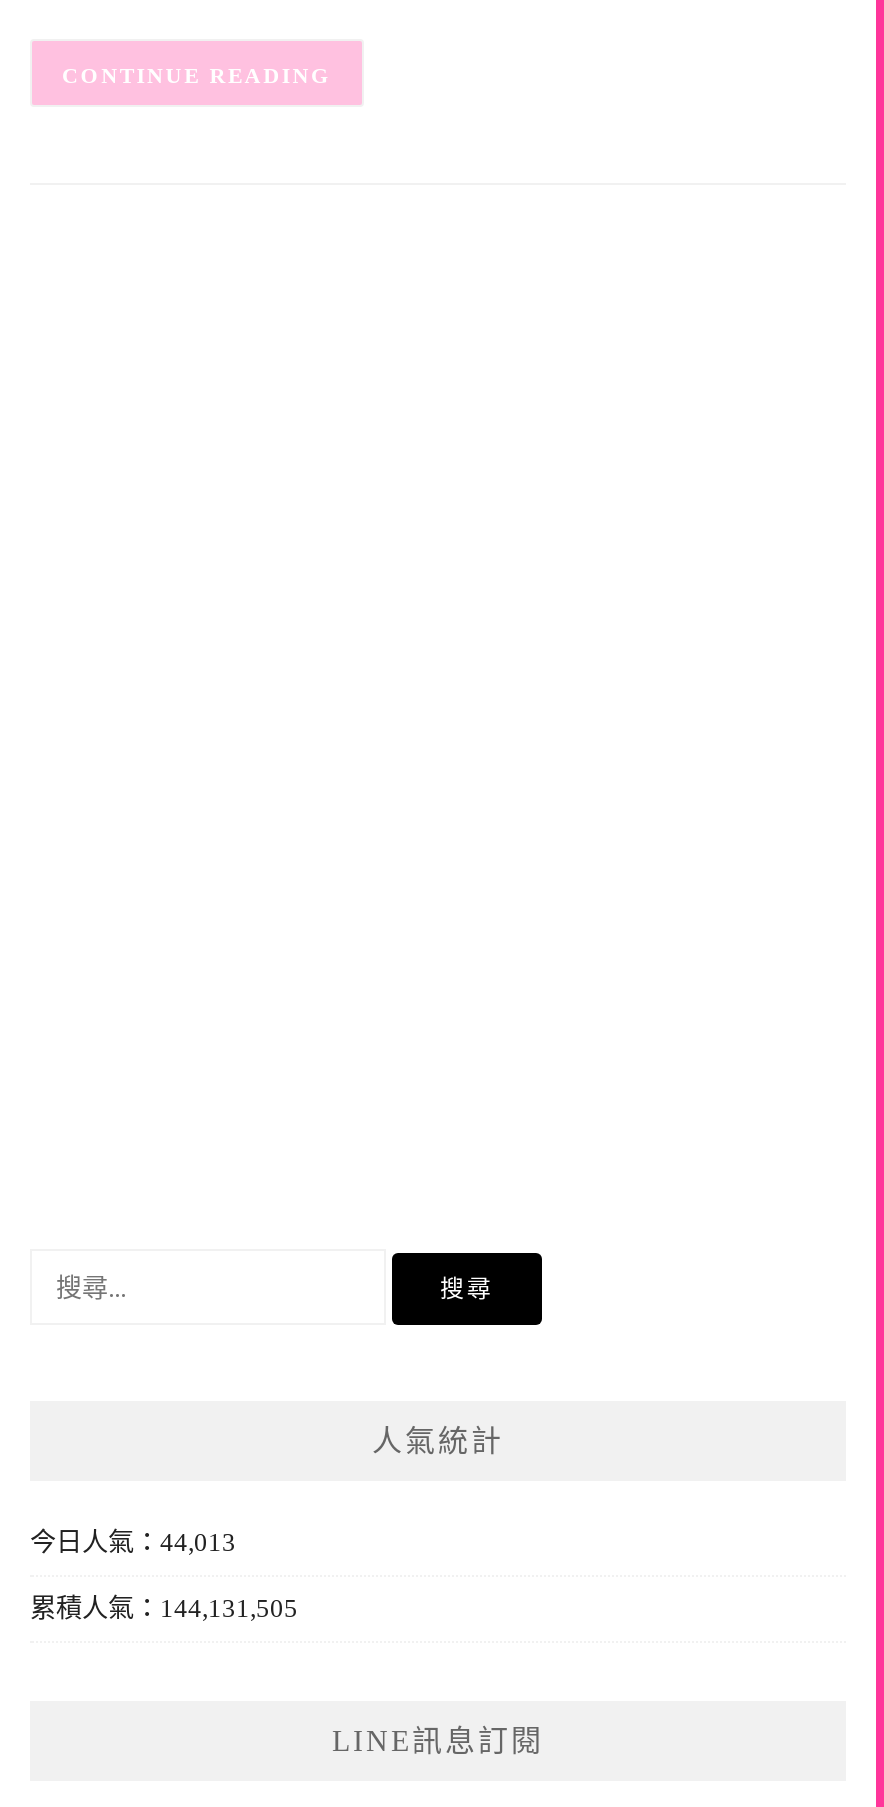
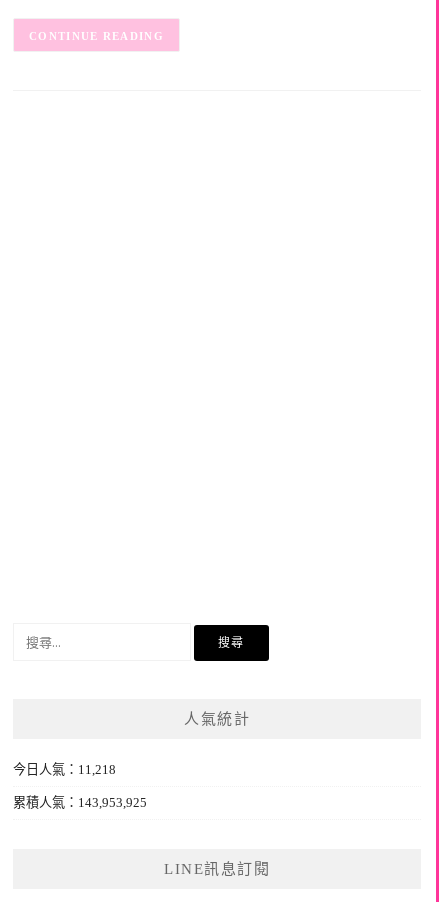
- 今日人氣：44,013
+ 今日人氣：11,218

- 累積人氣：144,131,505
+ 累積人氣：143,953,925
